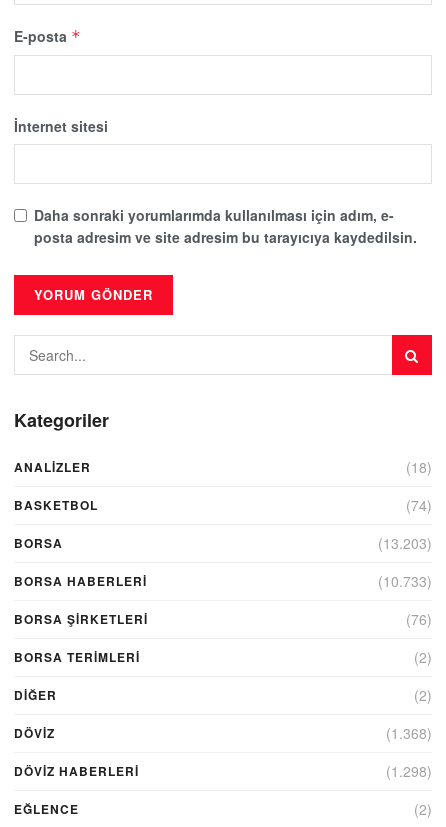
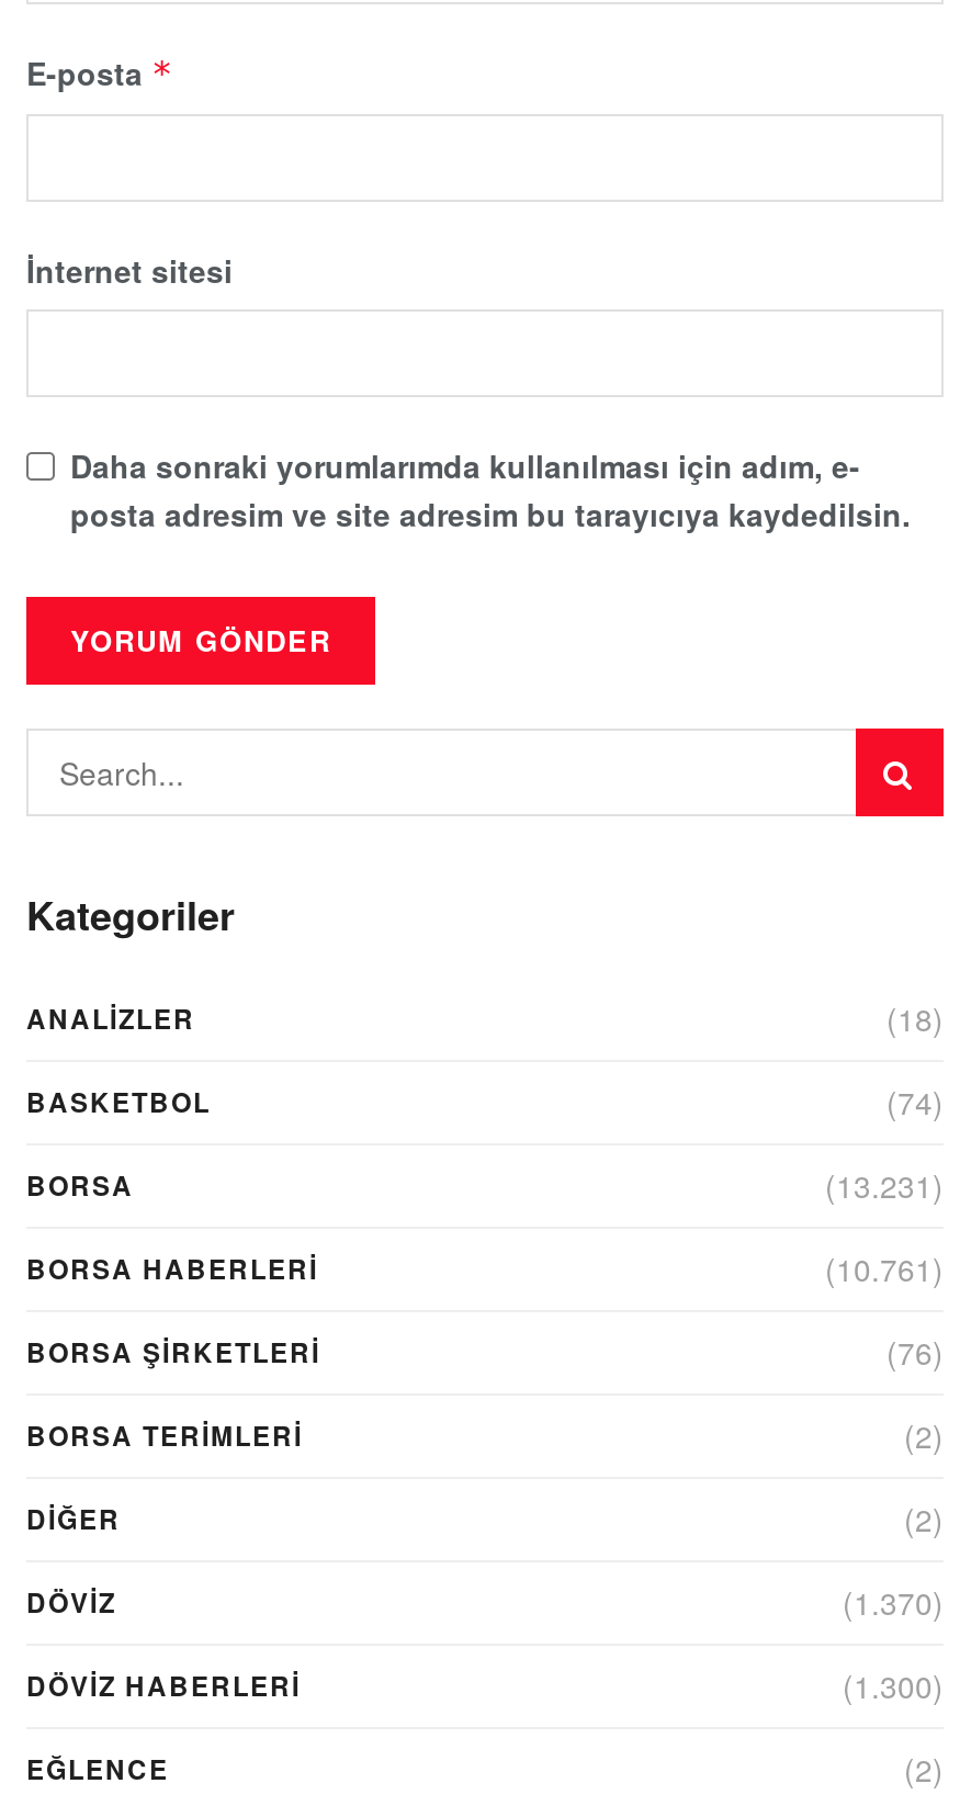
- (13.203)
+ (13.231)

- (10.733)
+ (10.761)

- (1.368)
+ (1.370)

- (1.298)
+ (1.300)
